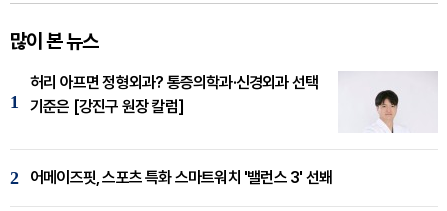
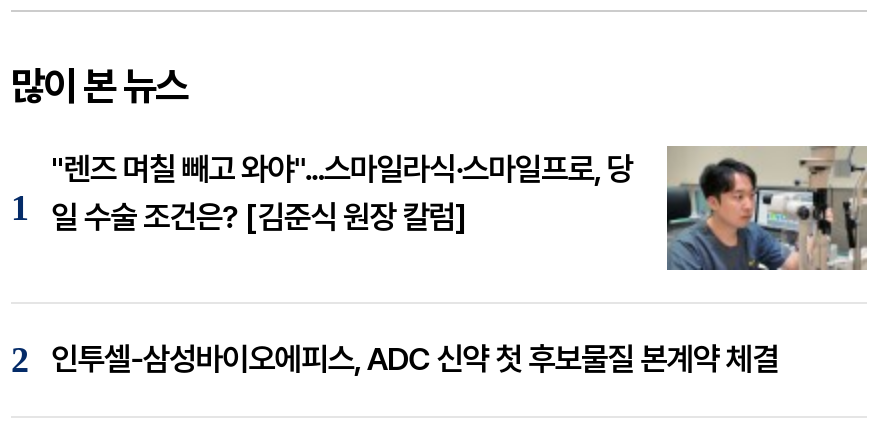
- [image]
- 허리 아프면 정형외과? 통증의학과·신경외과 선택
- 기준은 [강진구 원장 칼럼]
+ [image]
+ "렌즈 며칠 빼고 와야"...스마일라식·스마일프로, 당
+ 일 수술 조건은? [김준식 원장 칼럼]

- 어메이즈핏, 스포츠 특화 스마트워치 '밸런스 3' 선봬
+ 인투셀-삼성바이오에피스, ADC 신약 첫 후보물질 본계약 체결
